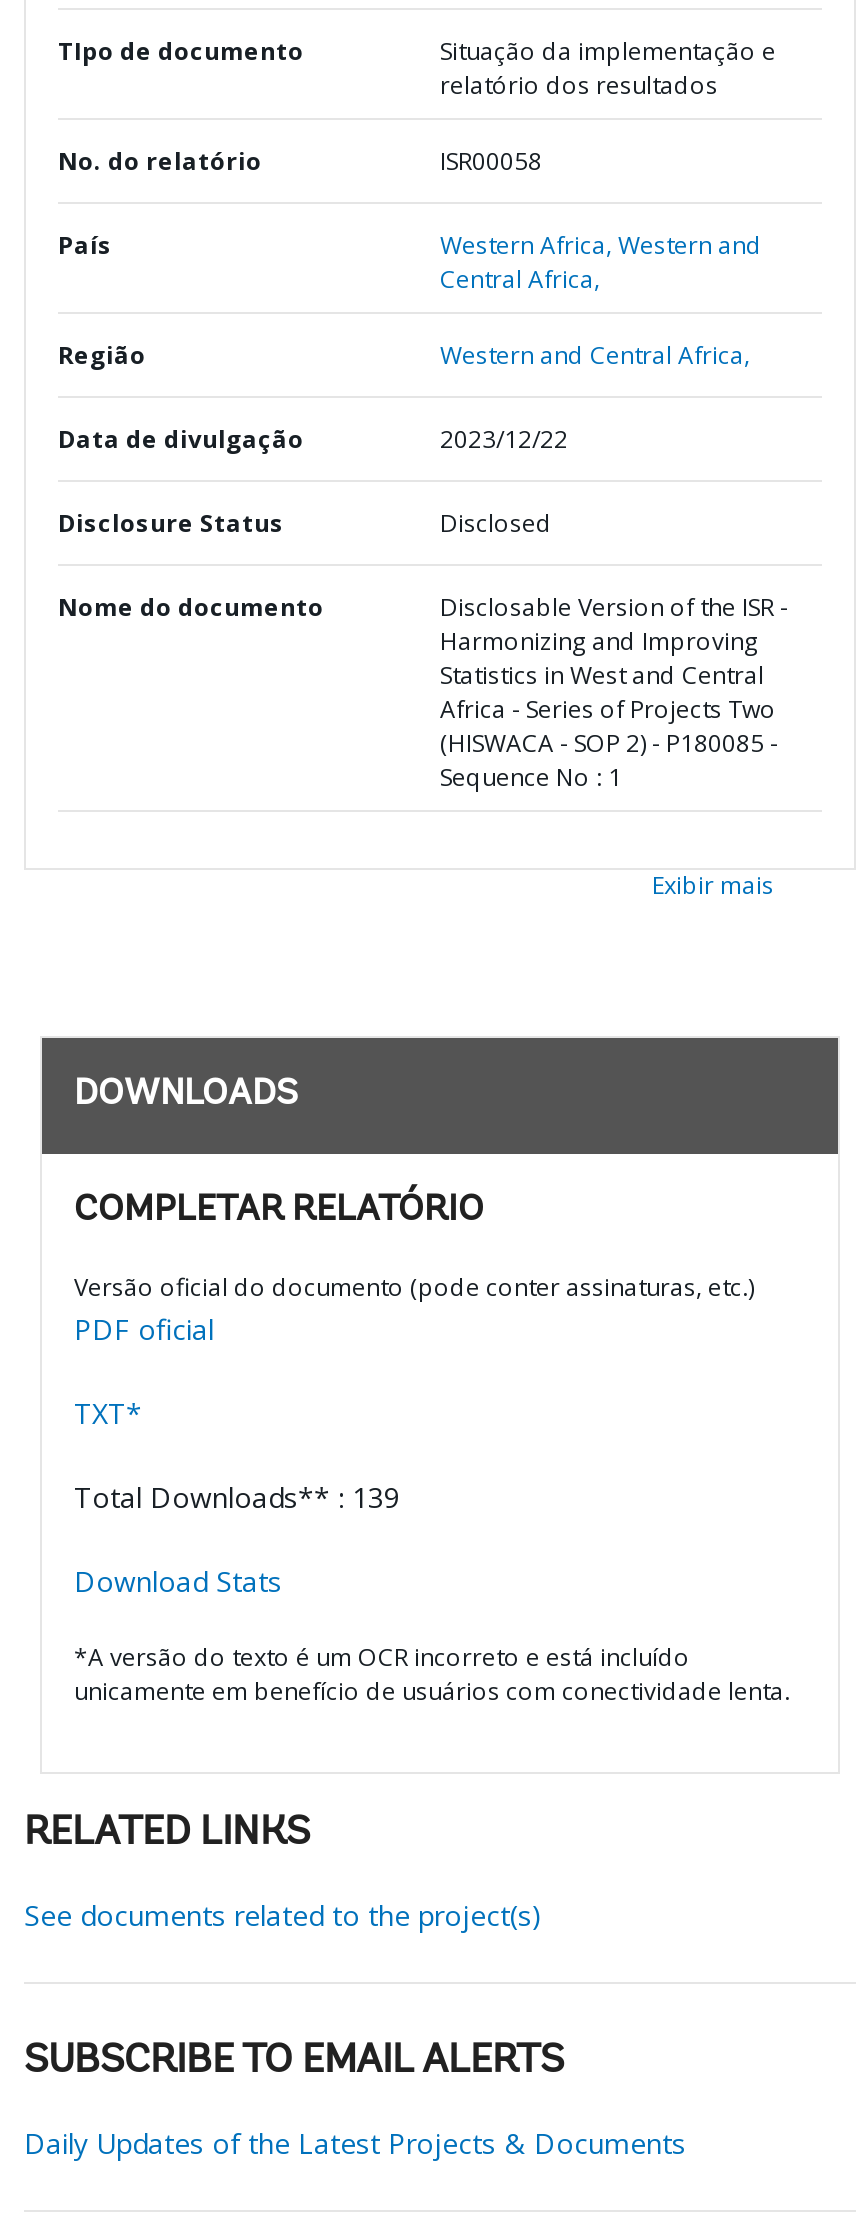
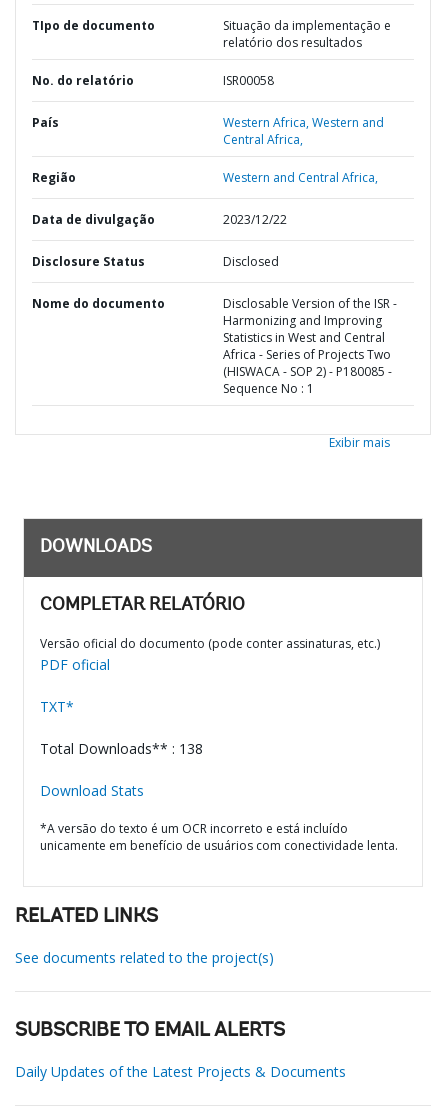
- Total Downloads** : 139
+ Total Downloads** : 138
